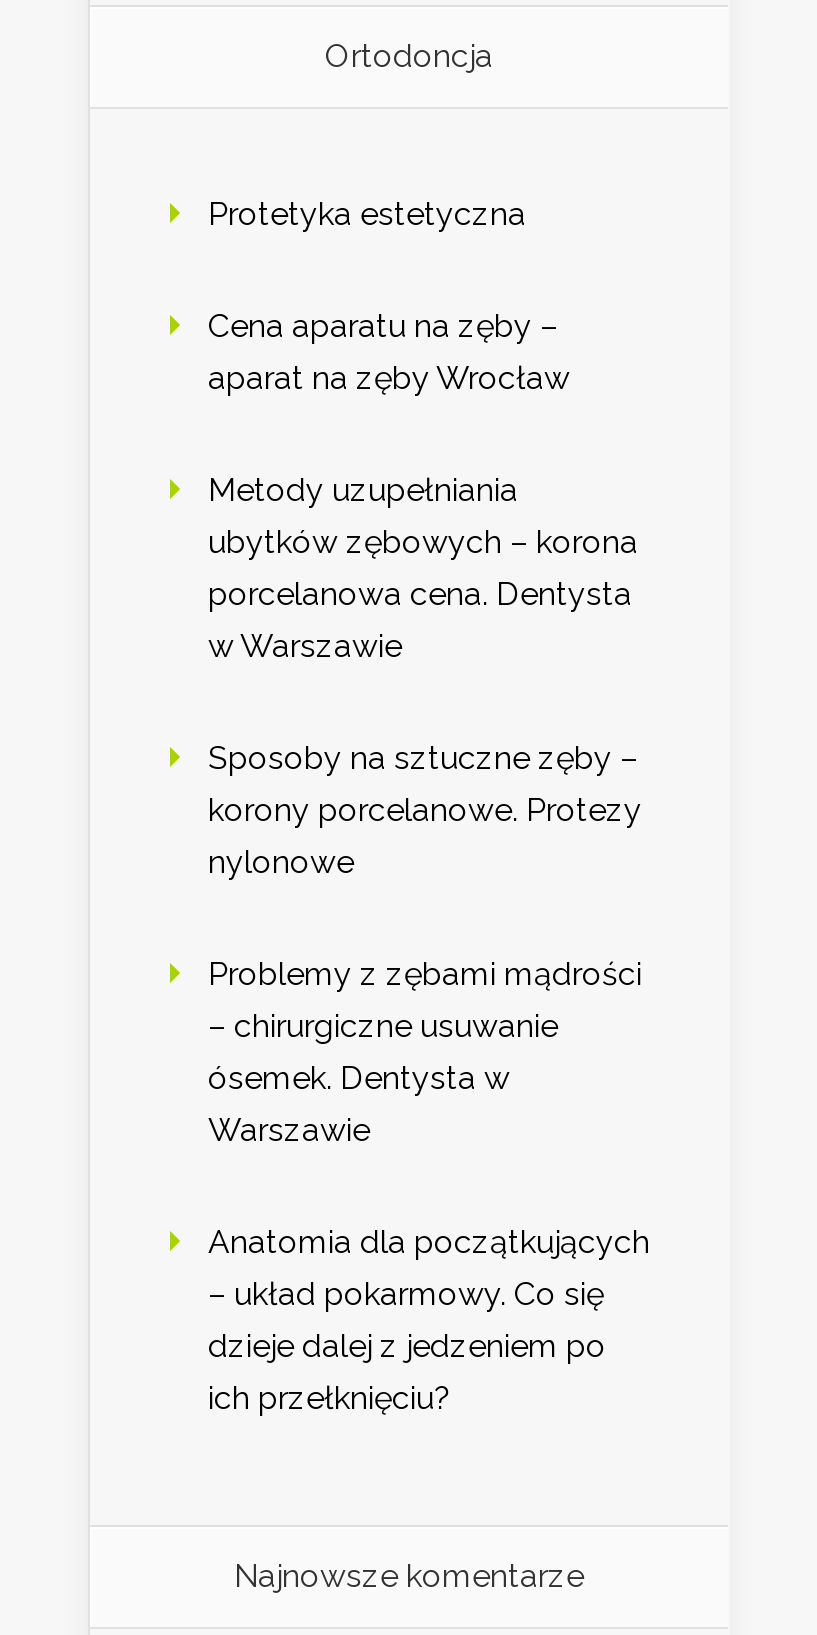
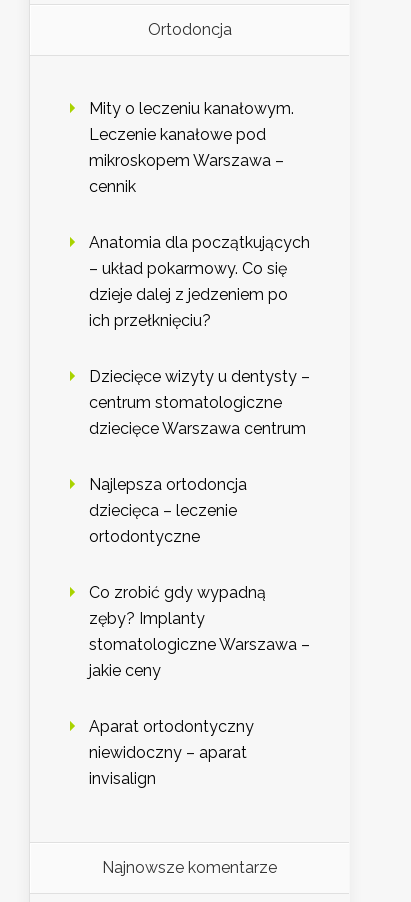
- Protetyka estetyczna
- Cena aparatu na zęby –
- aparat na zęby Wrocław
- Metody uzupełniania
- ubytków zębowych – korona
- porcelanowa cena. Dentysta
- w Warszawie
- Sposoby na sztuczne zęby –
- korony porcelanowe. Protezy
- nylonowe
- Problemy z zębami mądrości
- – chirurgiczne usuwanie
- ósemek. Dentysta w
- Warszawie
+ Mity o leczeniu kanałowym.
+ Leczenie kanałowe pod
+ mikroskopem Warszawa –
+ cennik

moved up: Anatomia dla początkujących | – układ pokarmowy. Co się | dzieje dalej z jedzeniem po | ich przełknięciu?

+ Dziecięce wizyty u dentysty –
+ centrum stomatologiczne
+ dziecięce Warszawa centrum
+ Najlepsza ortodoncja
+ dziecięca – leczenie
+ ortodontyczne
+ Co zrobić gdy wypadną
+ zęby? Implanty
+ stomatologiczne Warszawa –
+ jakie ceny
+ Aparat ortodontyczny
+ niewidoczny – aparat
+ invisalign
